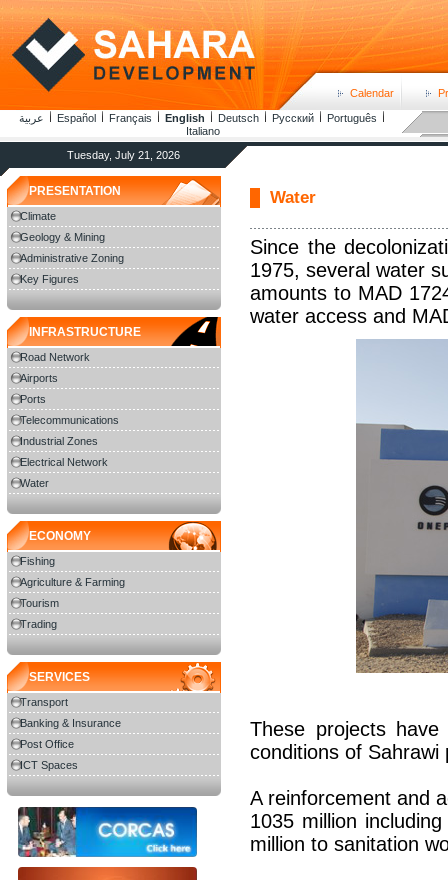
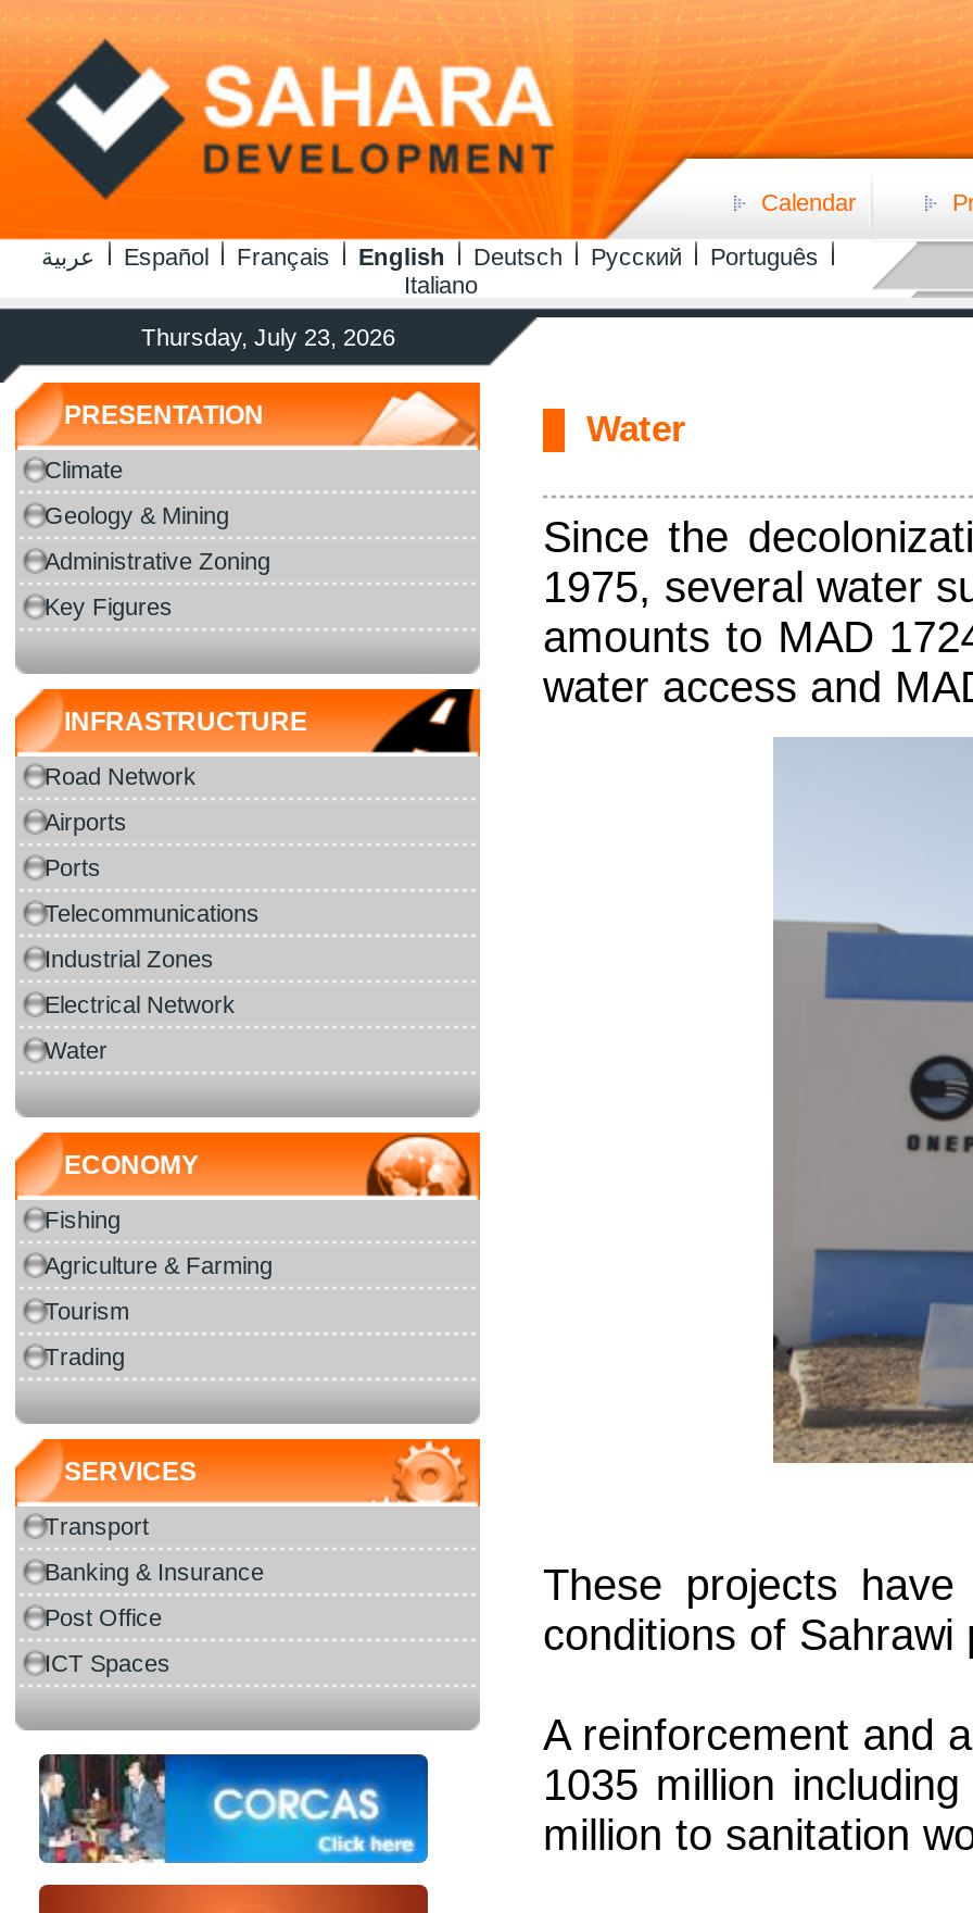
- Tuesday, July 21, 2026
+ Thursday, July 23, 2026
